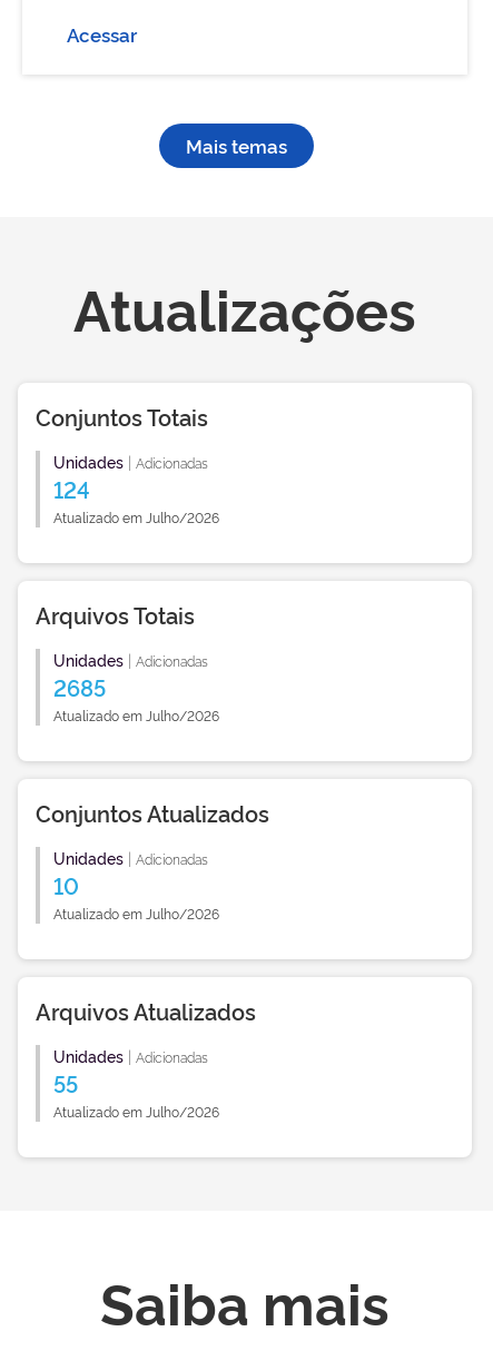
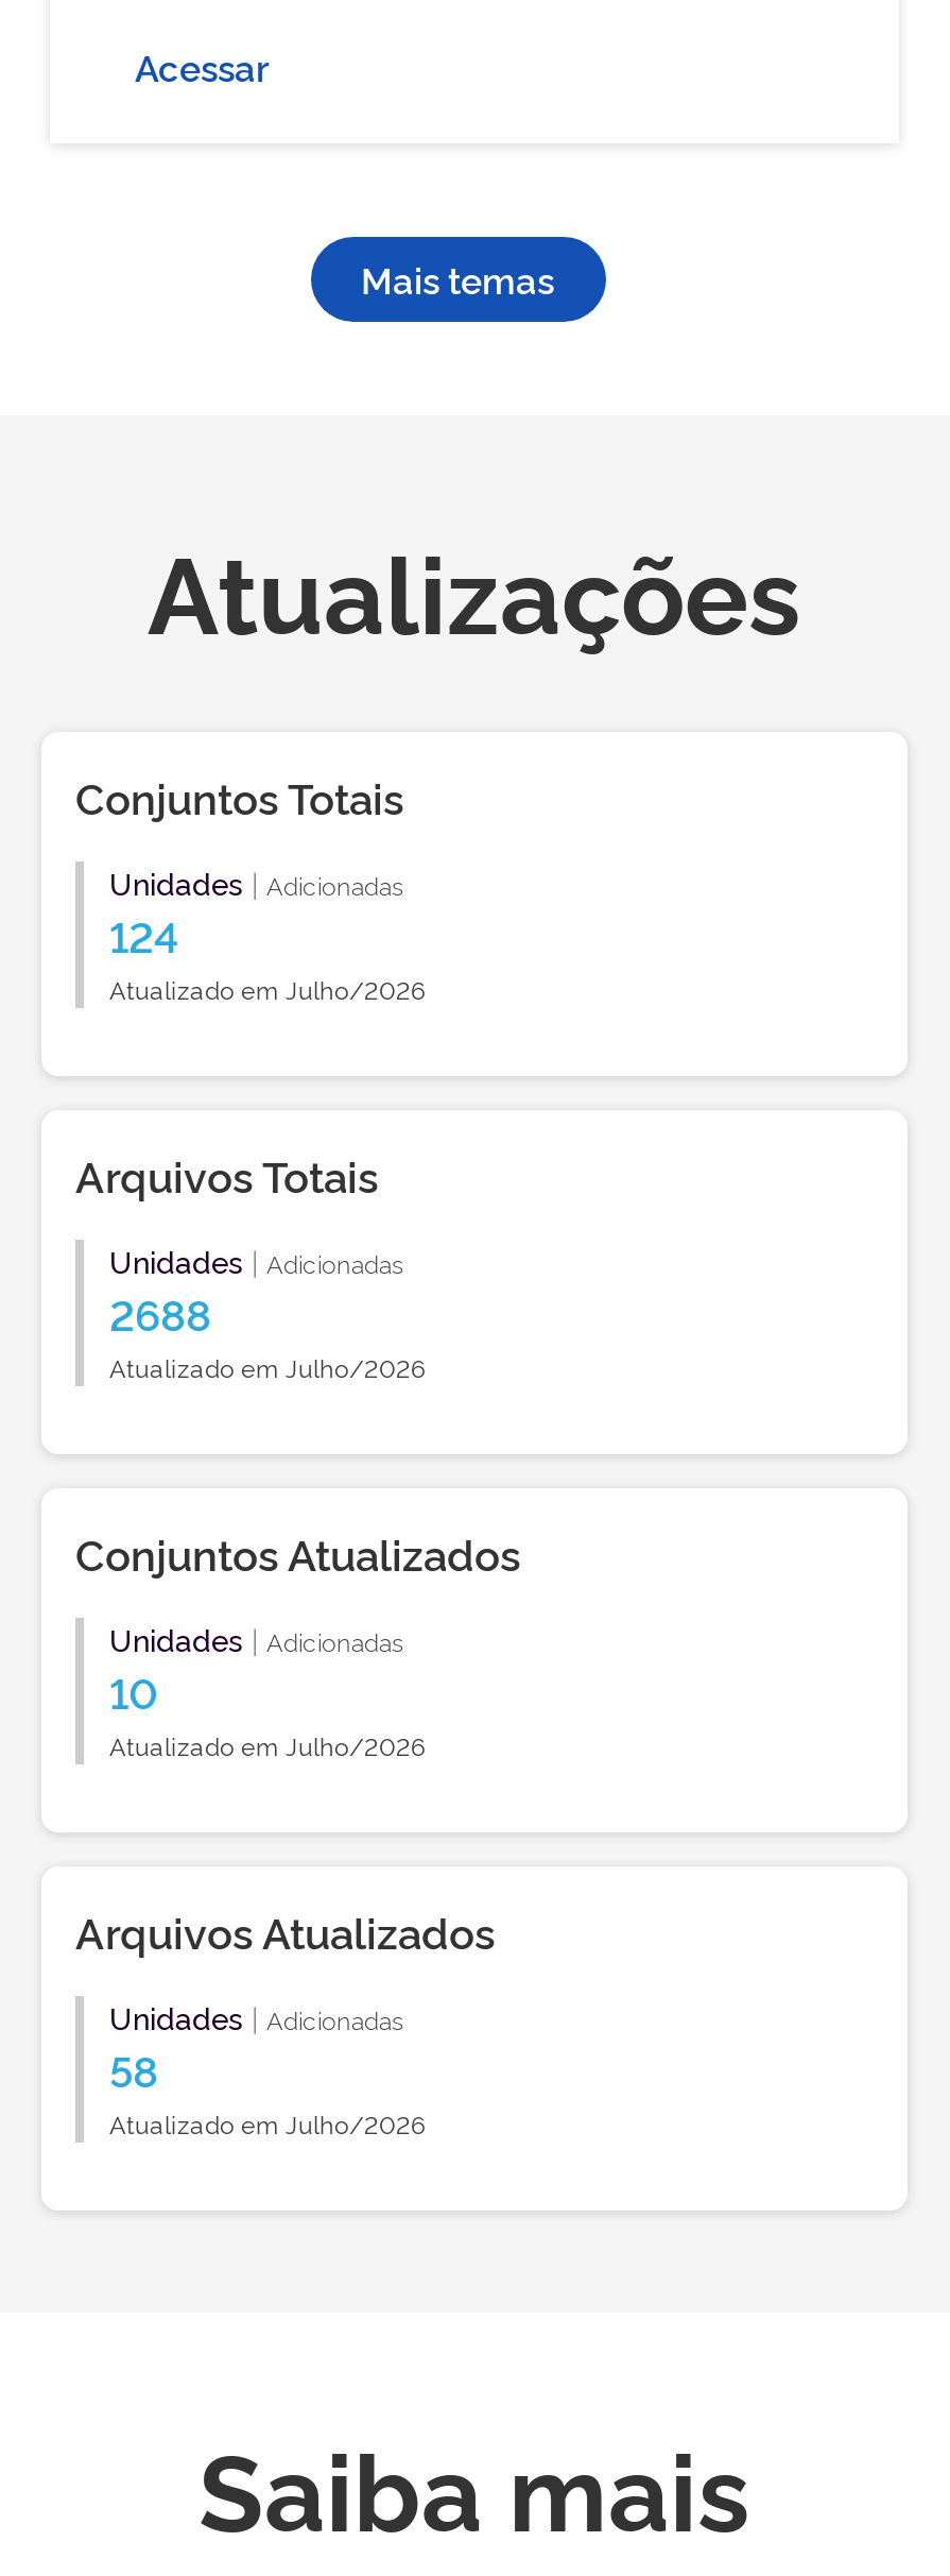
- 2685
+ 2688

- 55
+ 58
